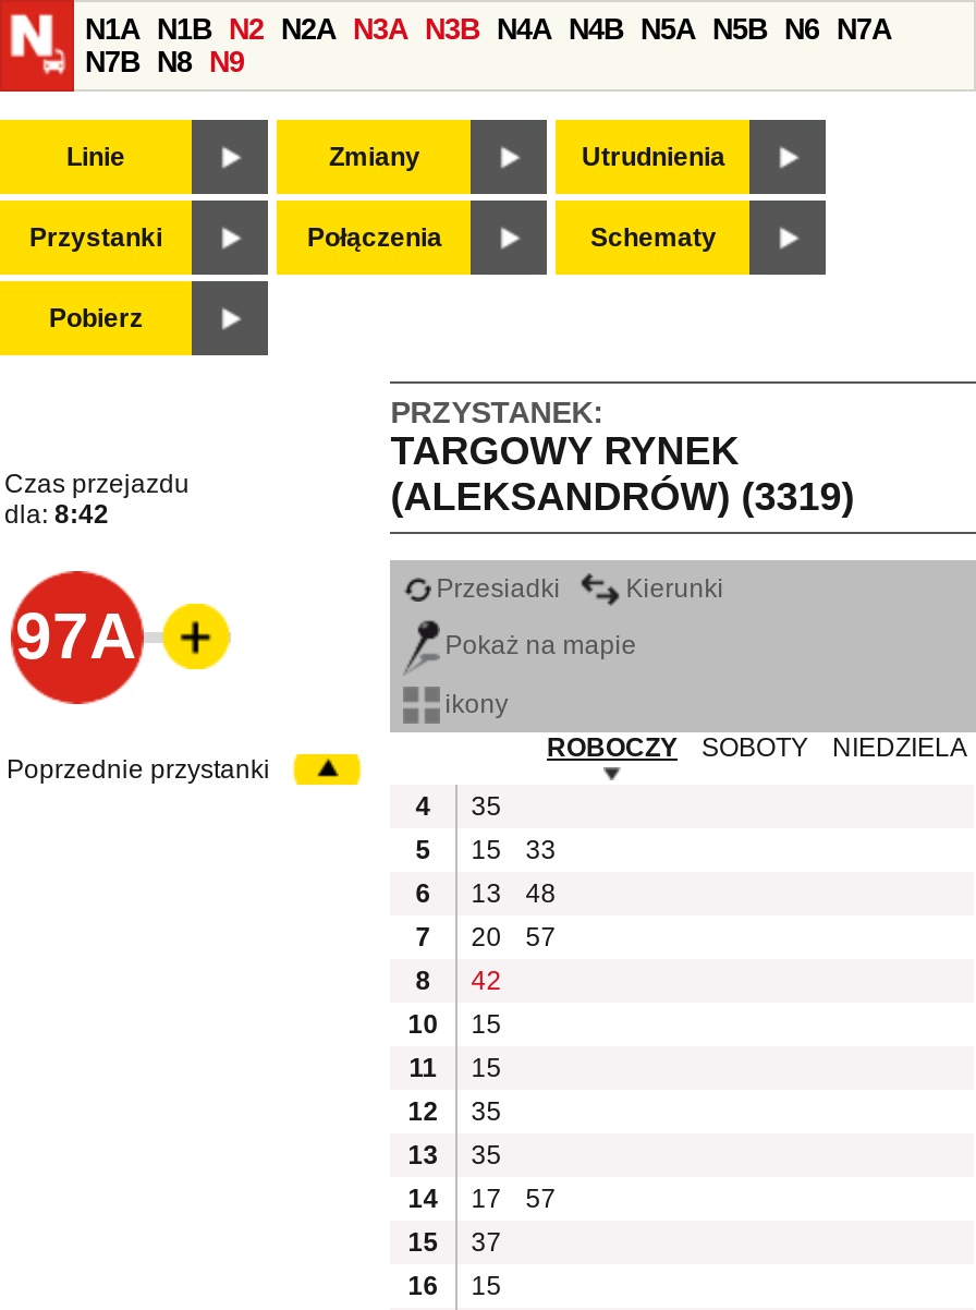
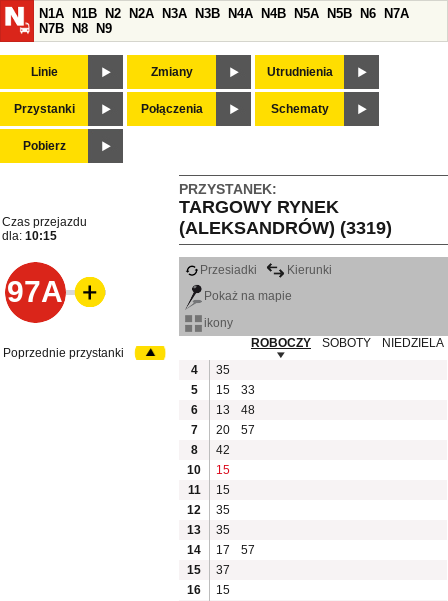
- dla: 8:42
+ dla: 10:15
